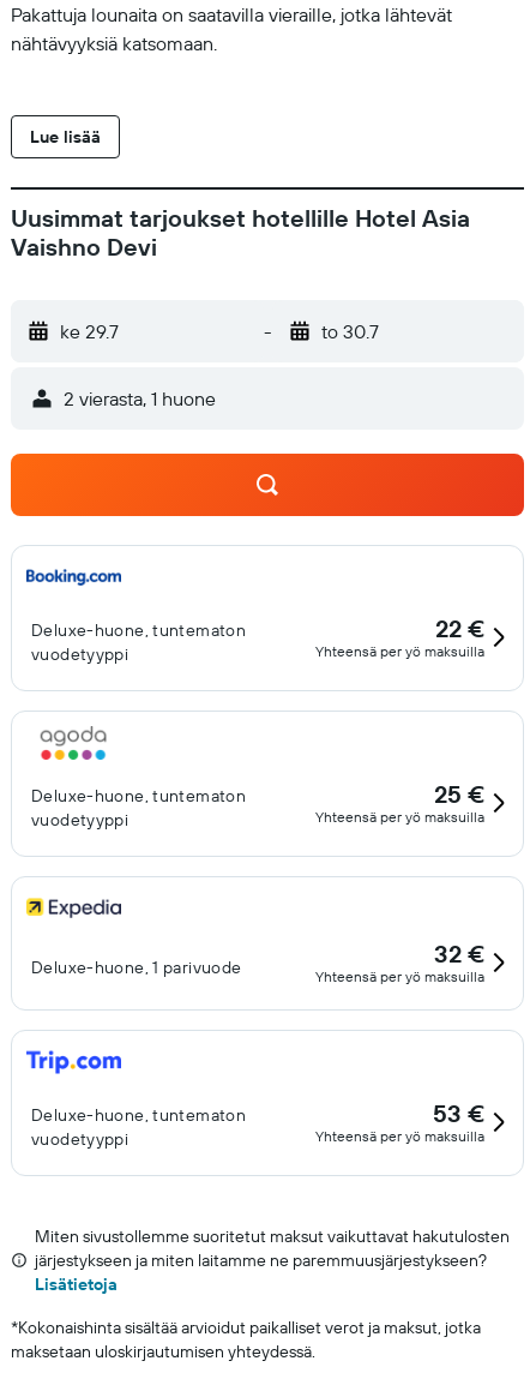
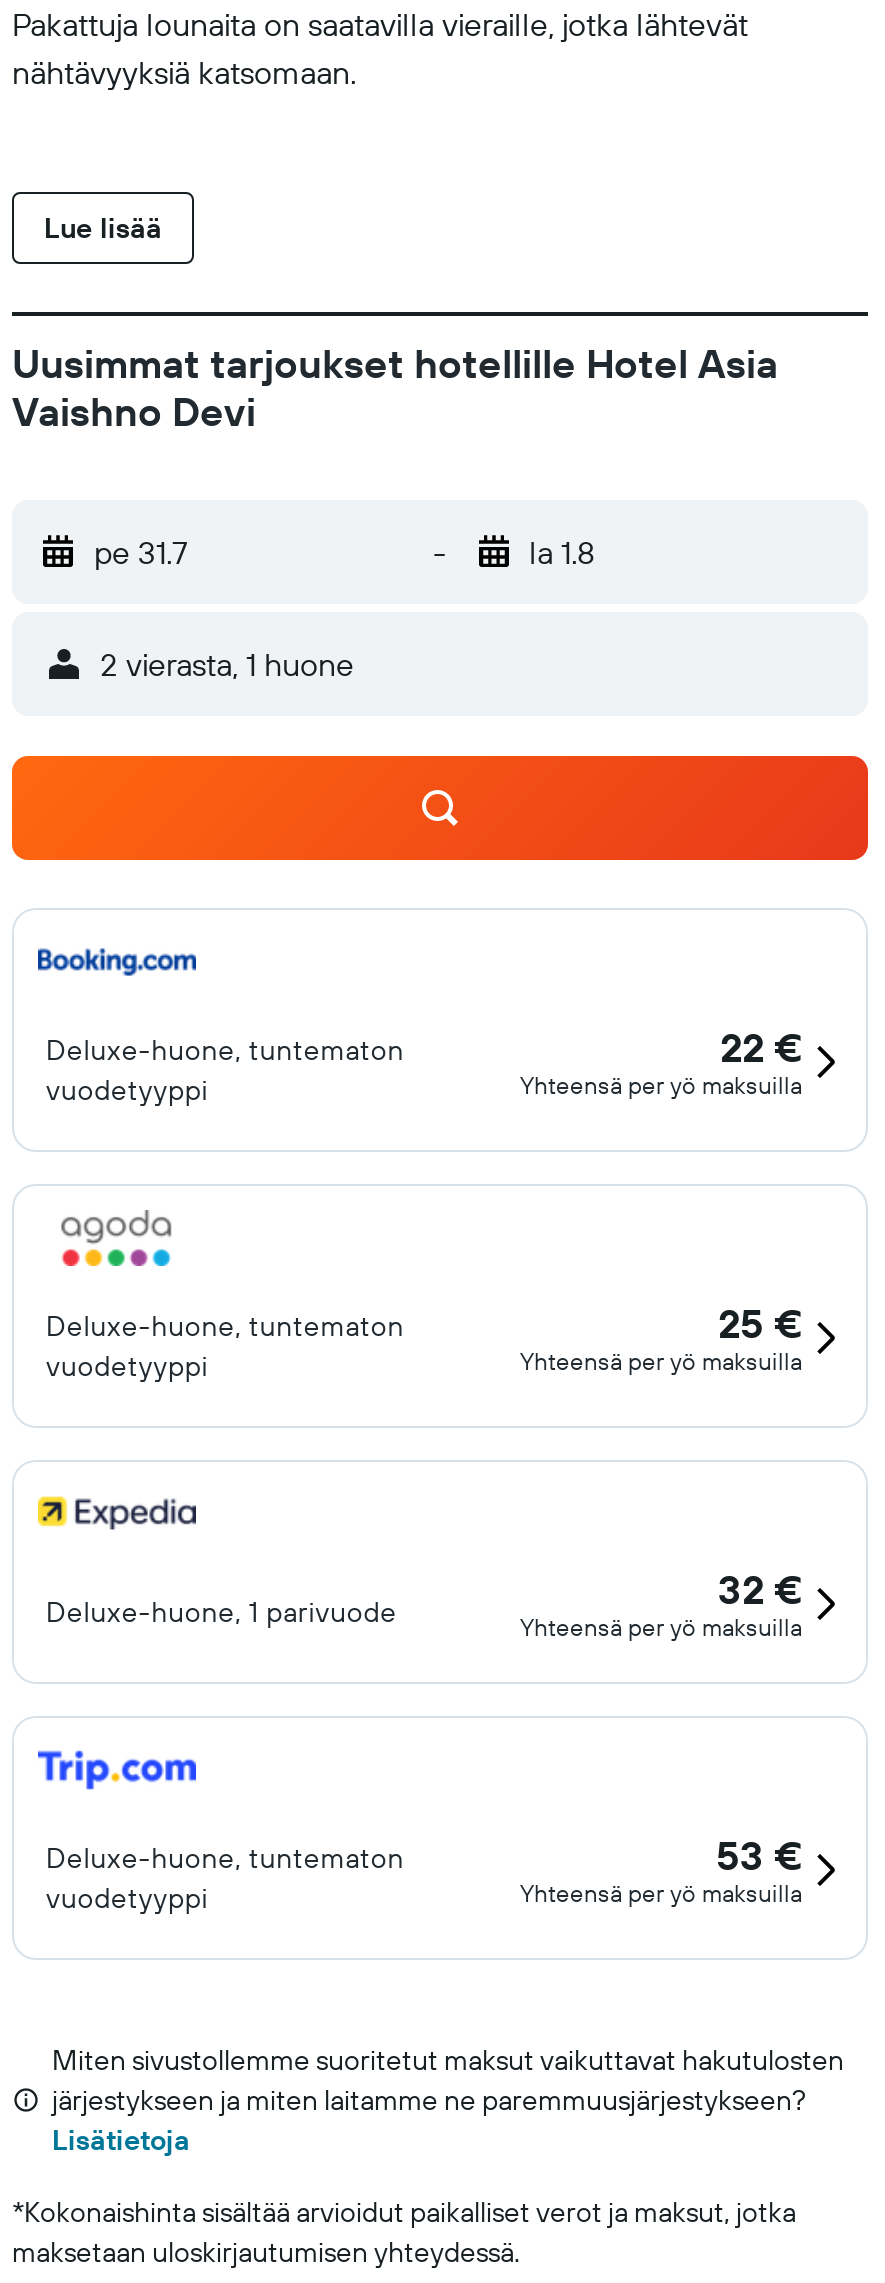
- ke 29.7
+ pe 31.7

- to 30.7
+ la 1.8
